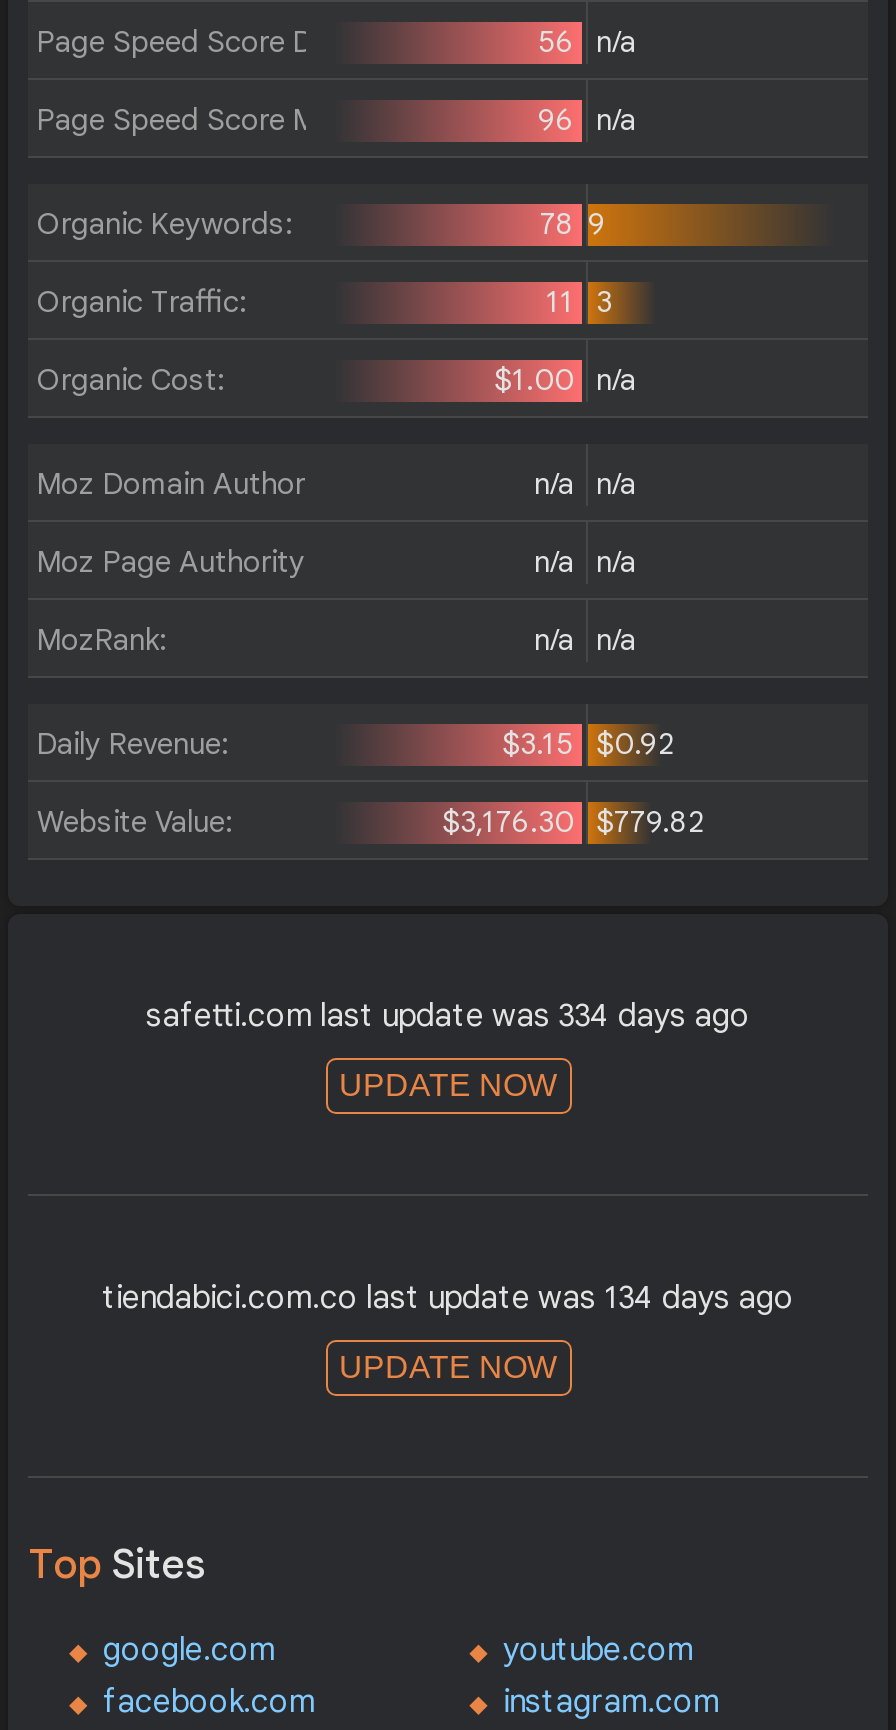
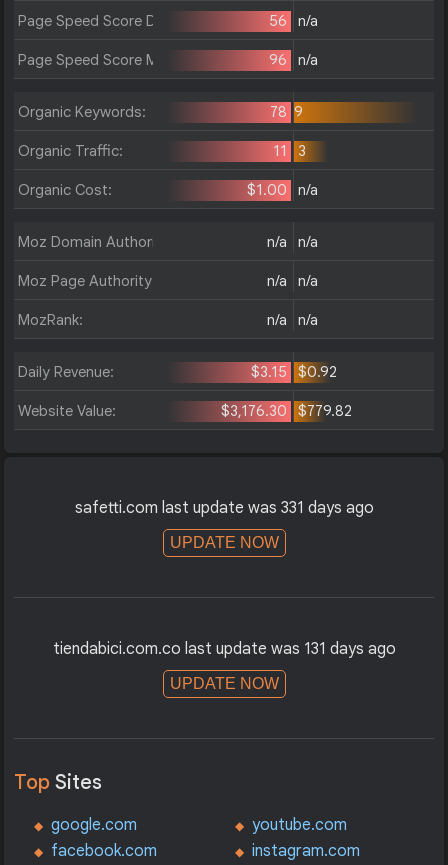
- safetti.com last update was 334 days ago
+ safetti.com last update was 331 days ago

- tiendabici.com.co last update was 134 days ago
+ tiendabici.com.co last update was 131 days ago
